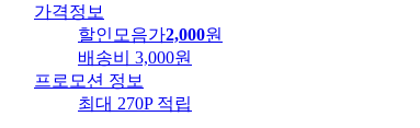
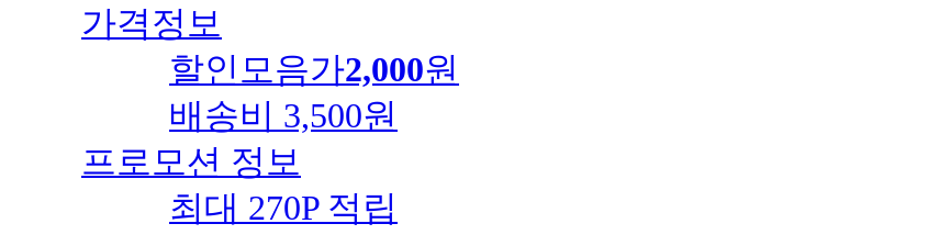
- 배송비 3,000원
+ 배송비 3,500원
